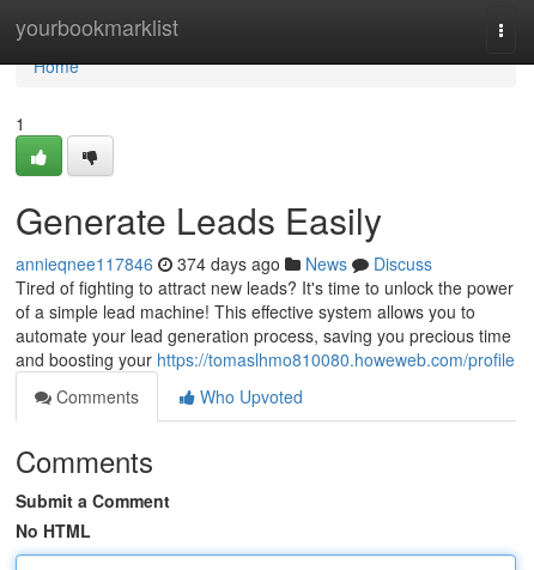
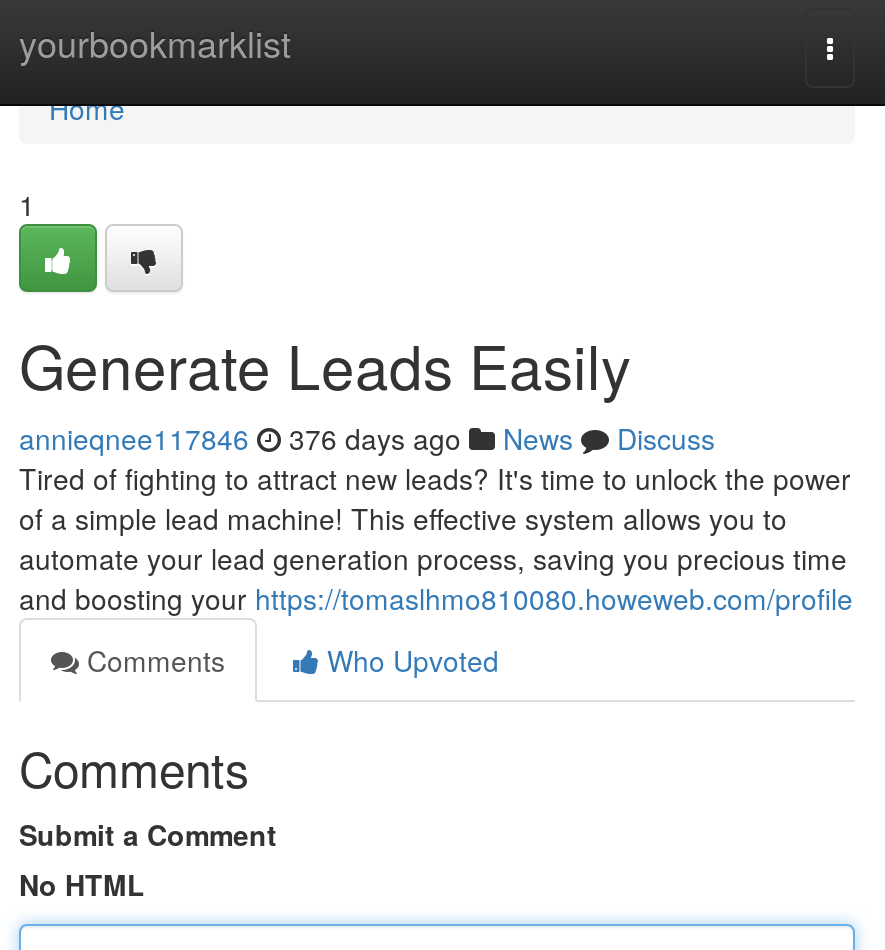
- annieqnee117846 374 days ago News Discuss
+ annieqnee117846 376 days ago News Discuss
